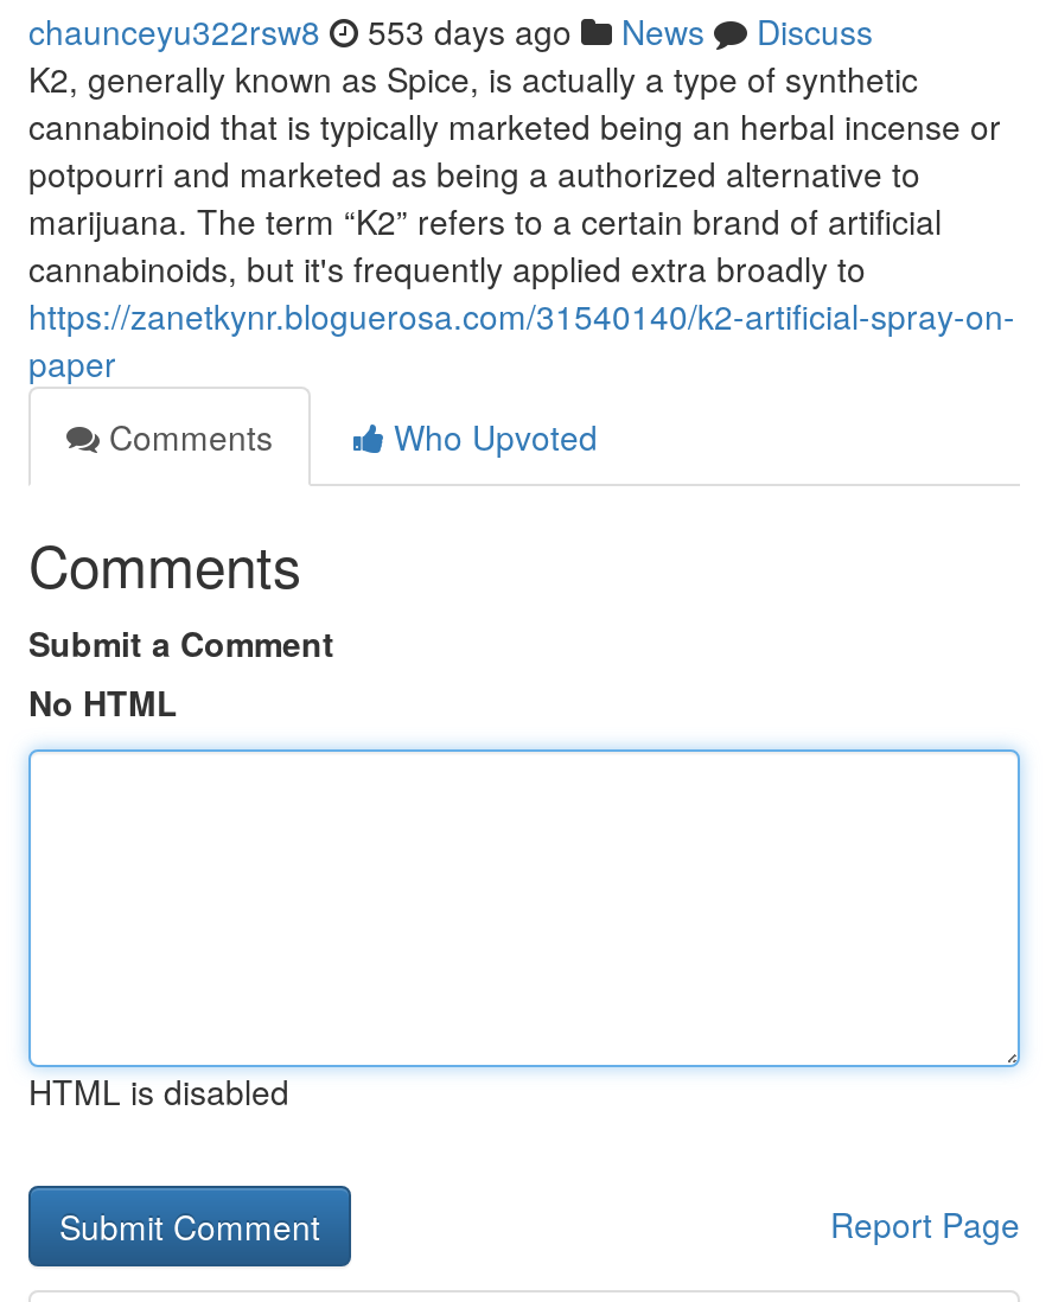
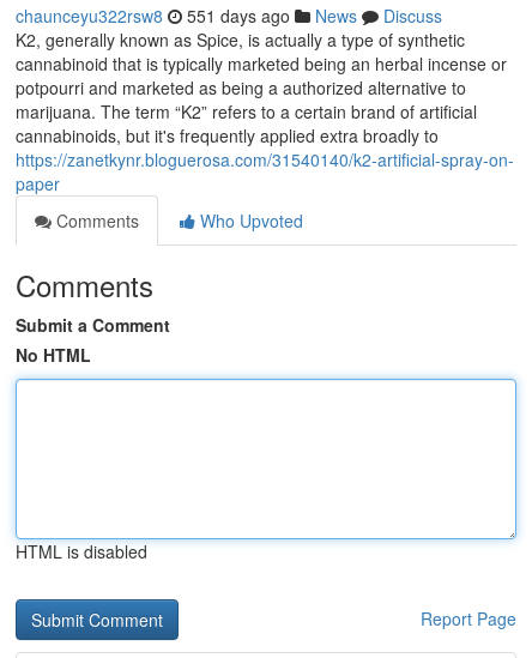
- chaunceyu322rsw8 553 days ago News Discuss
+ chaunceyu322rsw8 551 days ago News Discuss
